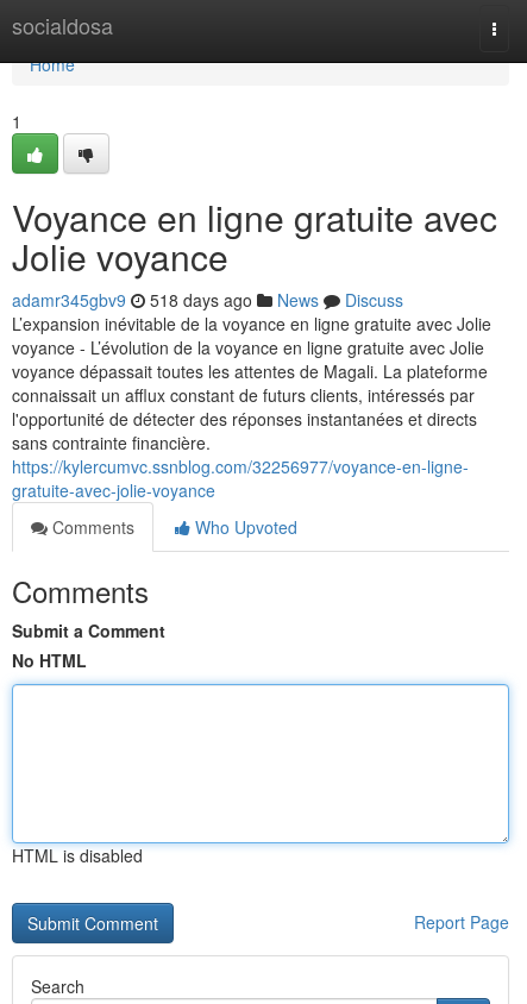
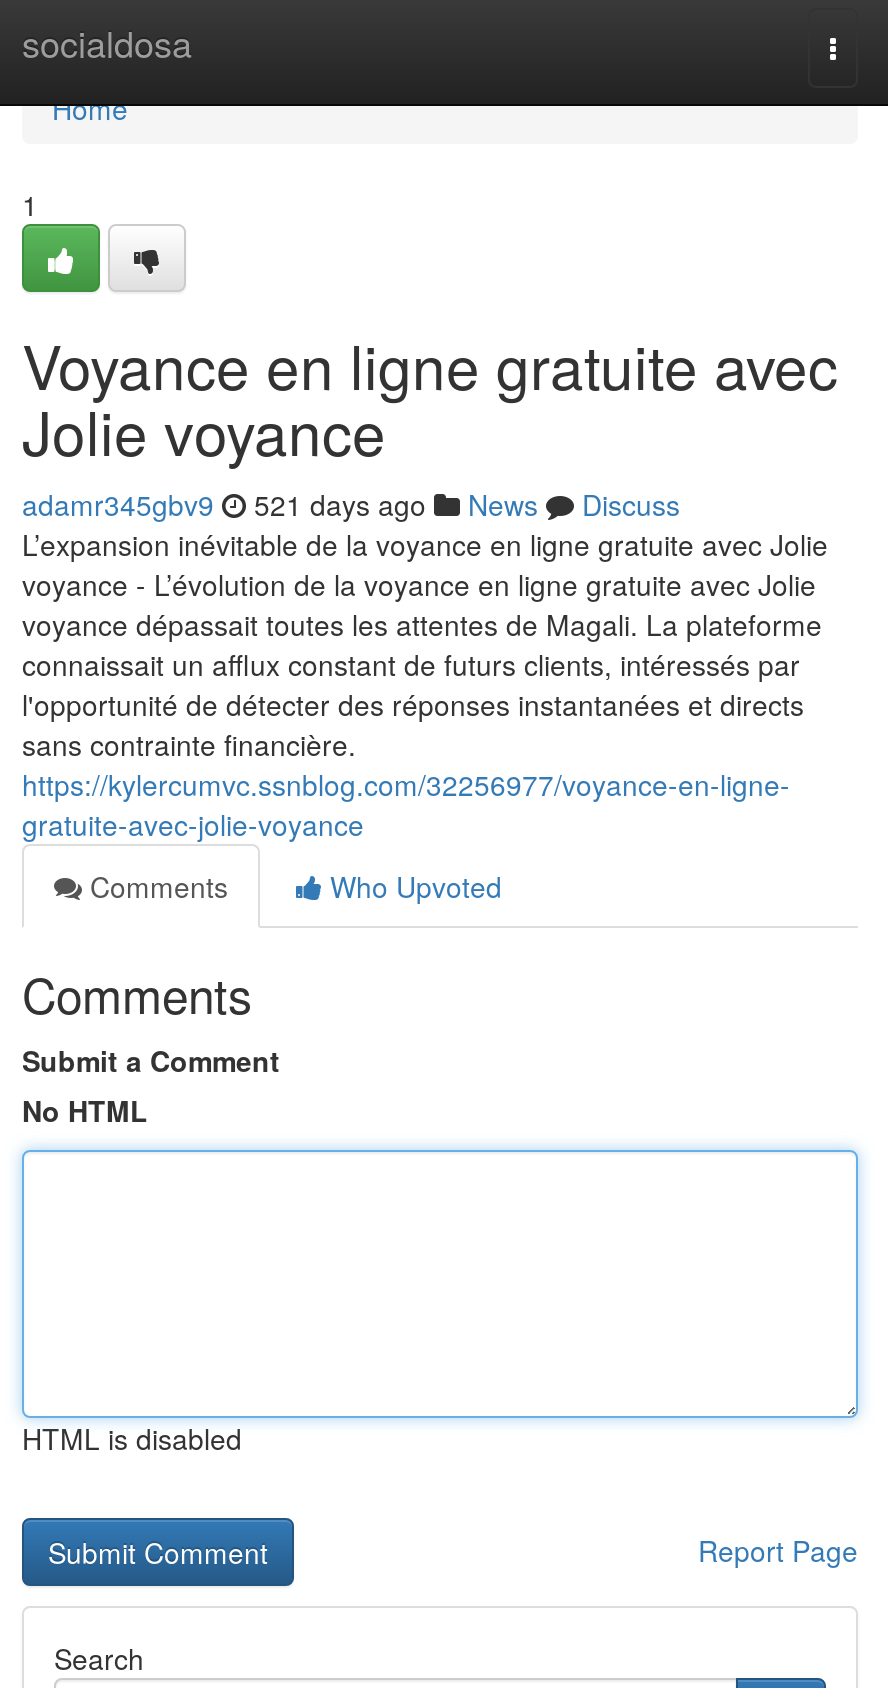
- adamr345gbv9 518 days ago News Discuss
+ adamr345gbv9 521 days ago News Discuss
